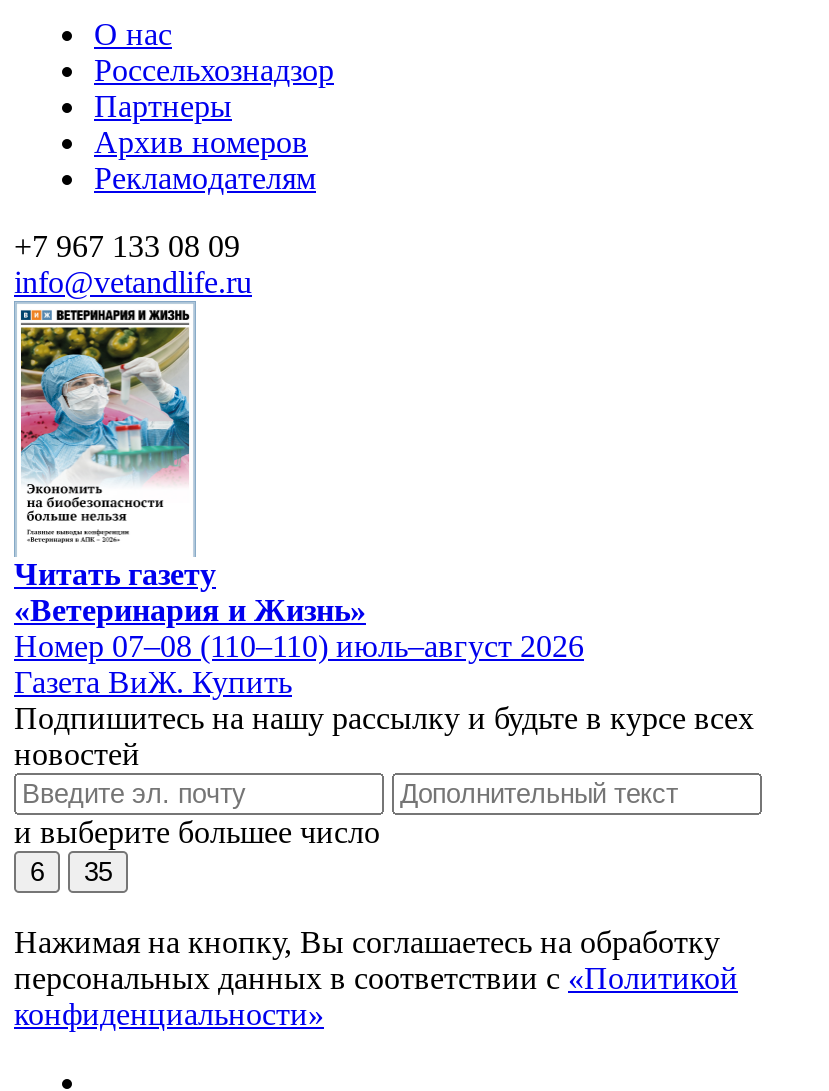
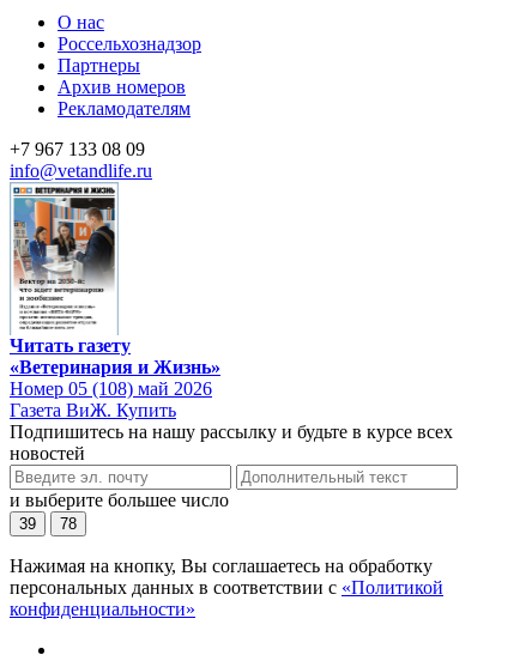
- [image]
+ [image]

- Номер 07–08 (110–110) июль–август 2026
+ Номер 05 (108) май 2026

- 6
+ 39

- 35
+ 78
